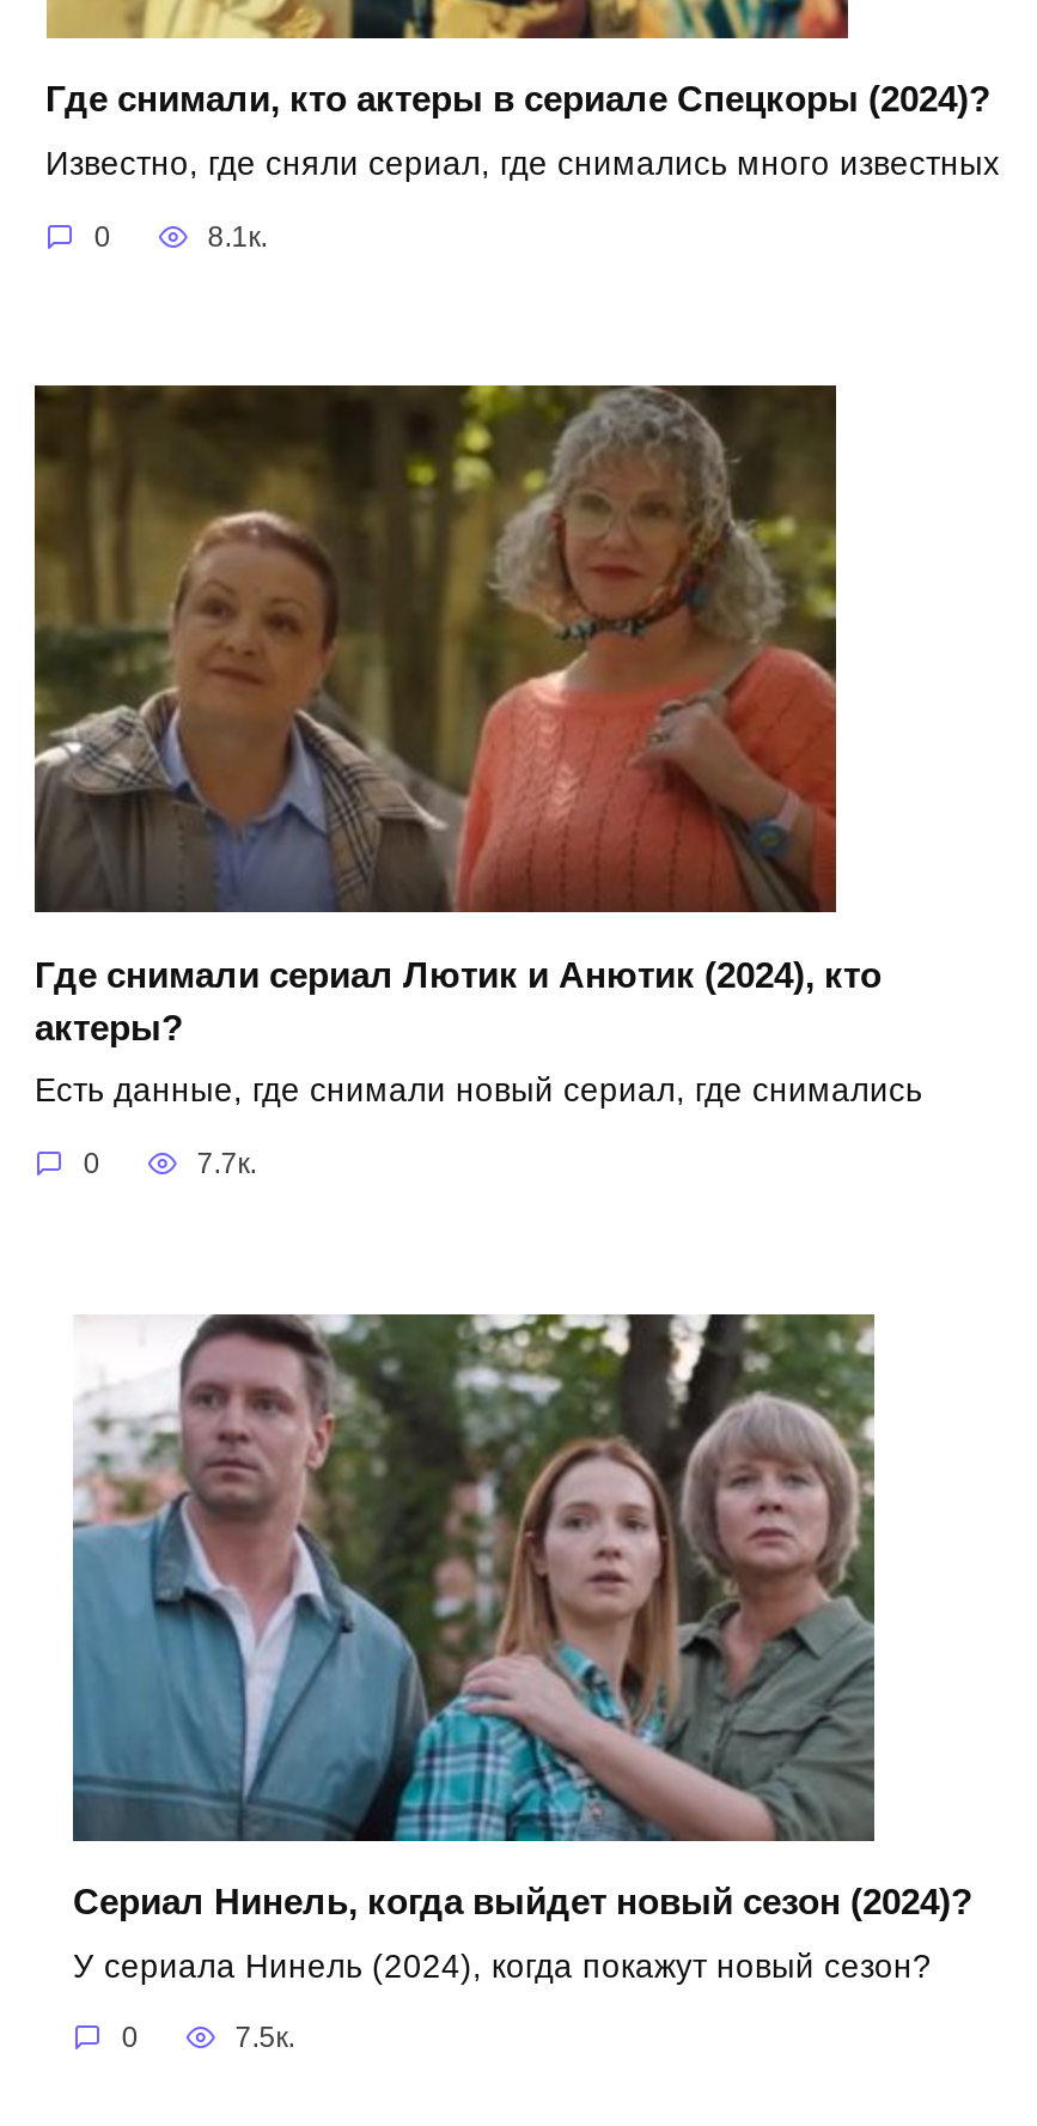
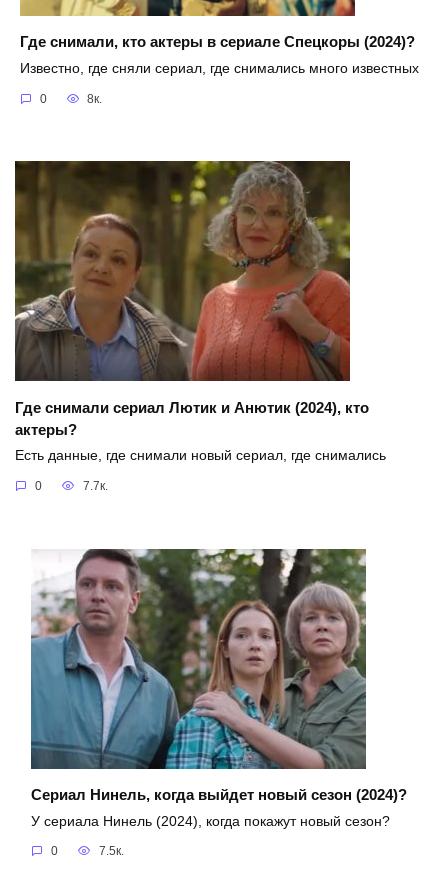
- 8.1к.
+ 8к.
